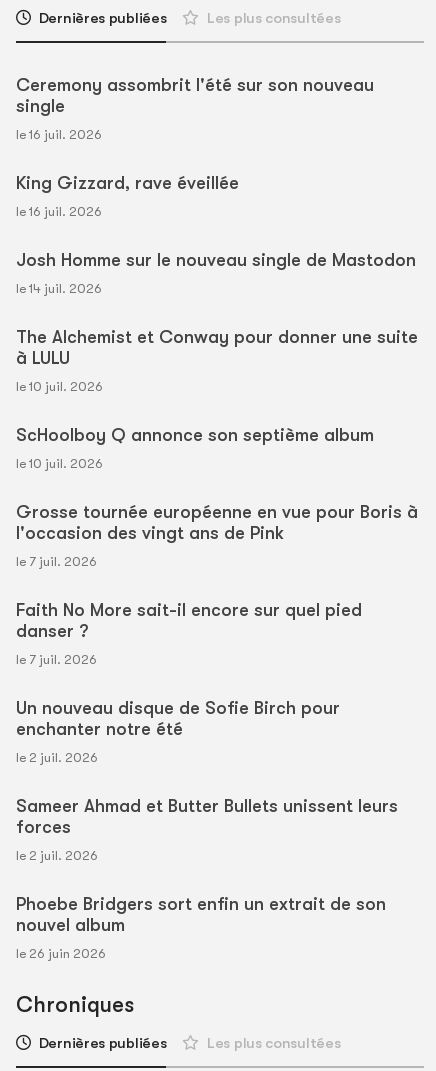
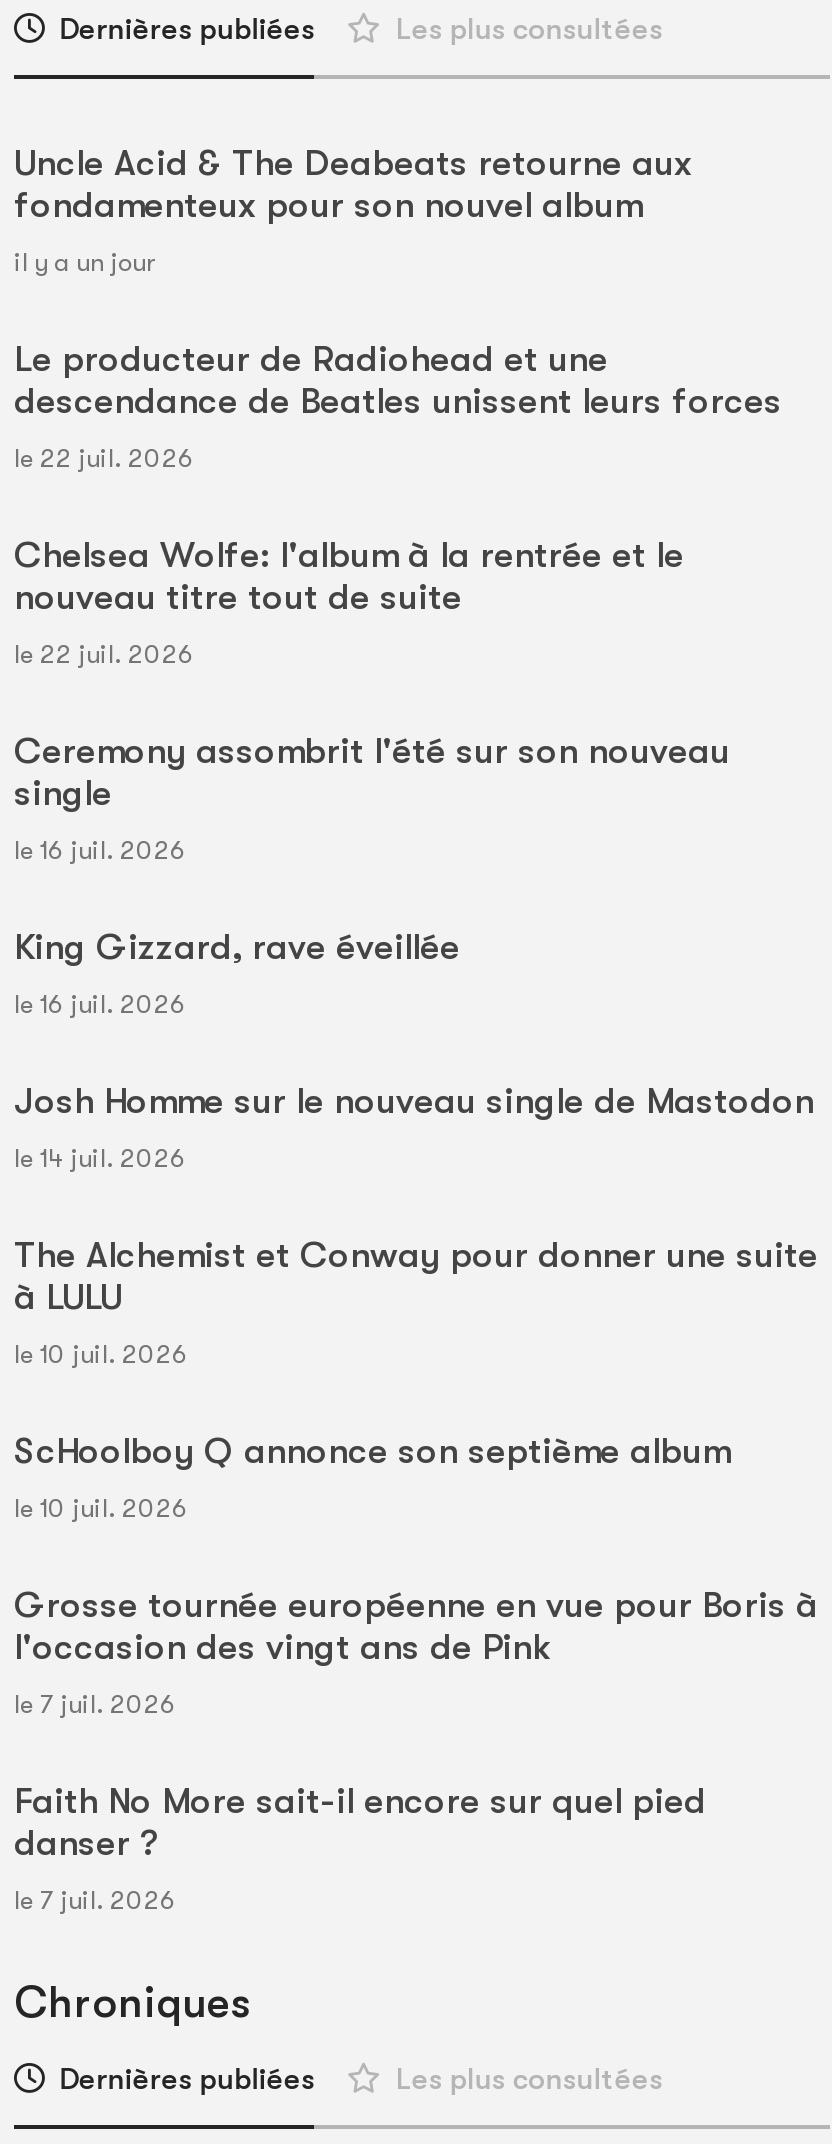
+ Uncle Acid & The Deabeats retourne aux
+ fondamenteux pour son nouvel album
+ il y a un jour
+ Le producteur de Radiohead et une
+ descendance de Beatles unissent leurs forces
+ le 22 juil. 2026
+ Chelsea Wolfe: l'album à la rentrée et le
+ nouveau titre tout de suite
+ le 22 juil. 2026

moved down: Ceremony assombrit l'été sur son nouveau | single | le 16 juil. 2026 | ... | danser ? | le 7 juil. 2026

- Un nouveau disque de Sofie Birch pour
- enchanter notre été
- le 2 juil. 2026
- Sameer Ahmad et Butter Bullets unissent leurs
- forces
- le 2 juil. 2026
- Phoebe Bridgers sort enfin un extrait de son
- nouvel album
- le 26 juin 2026
